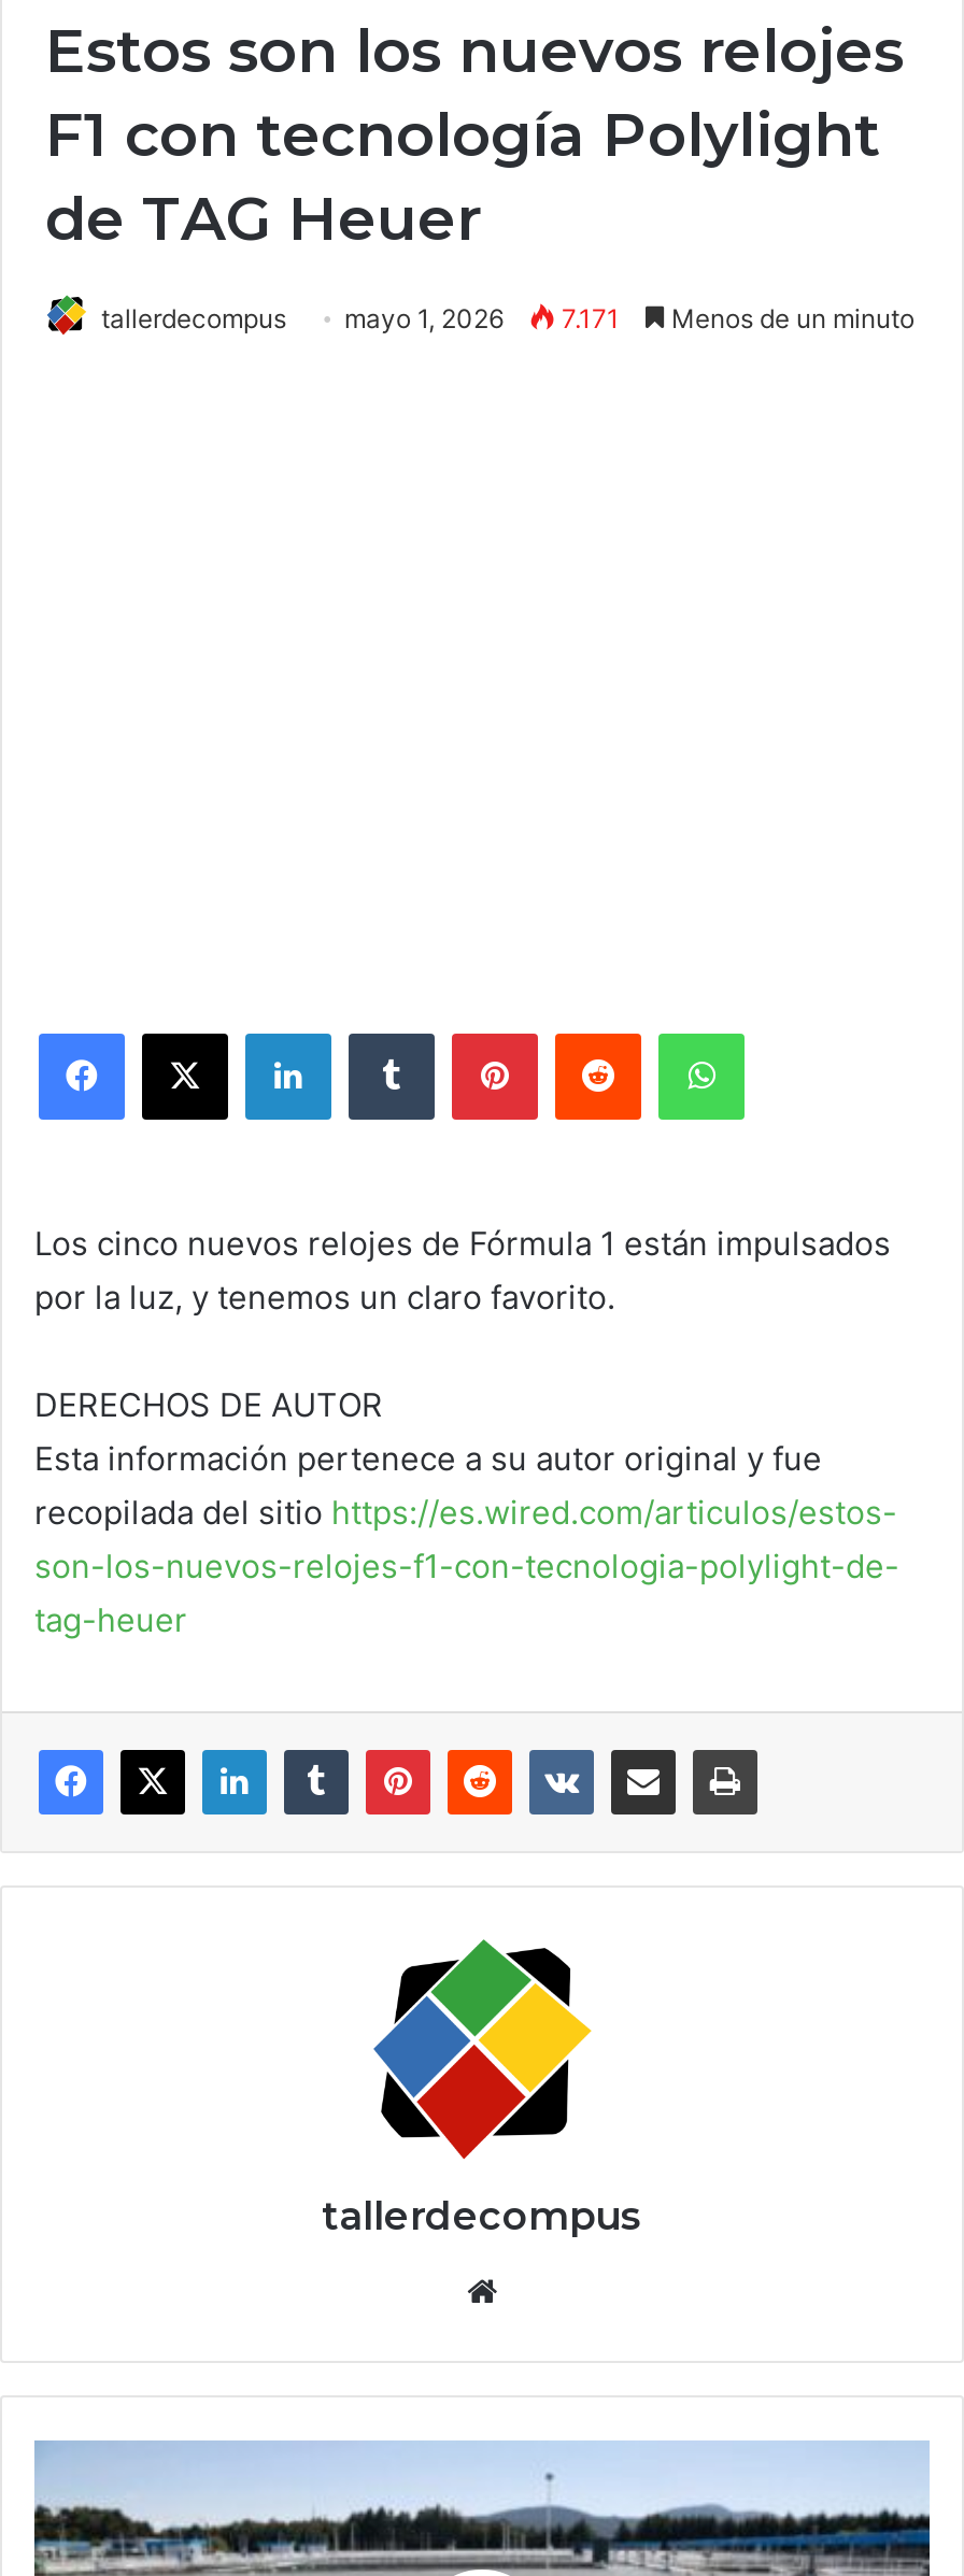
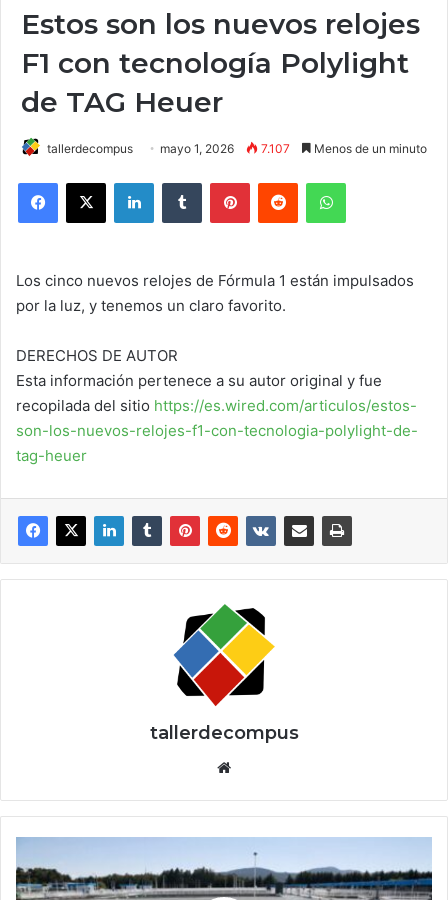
- tallerdecompus mayo 1, 2026 7.171 Menos de un minuto
+ tallerdecompus mayo 1, 2026 7.107 Menos de un minuto
